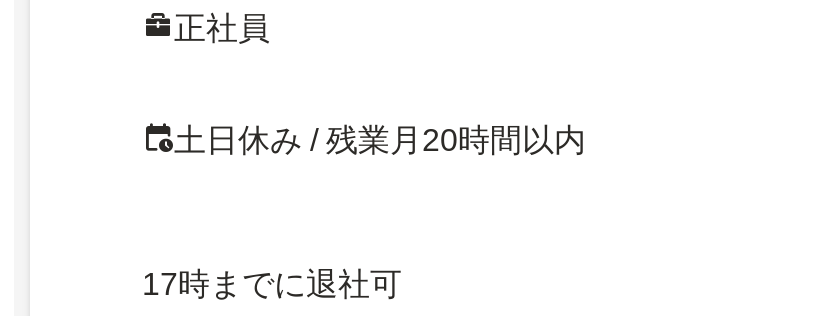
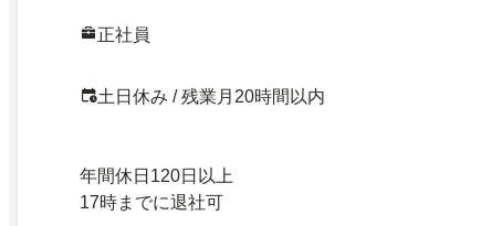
+ 年間休日120日以上
